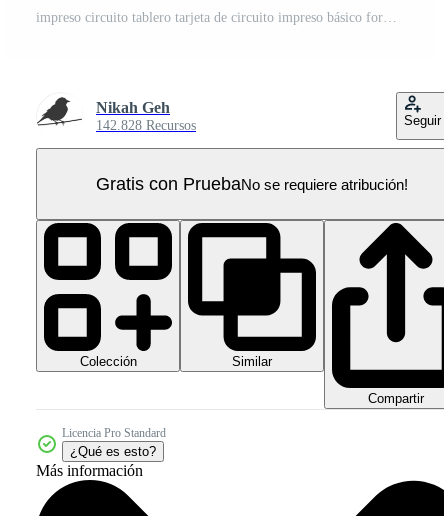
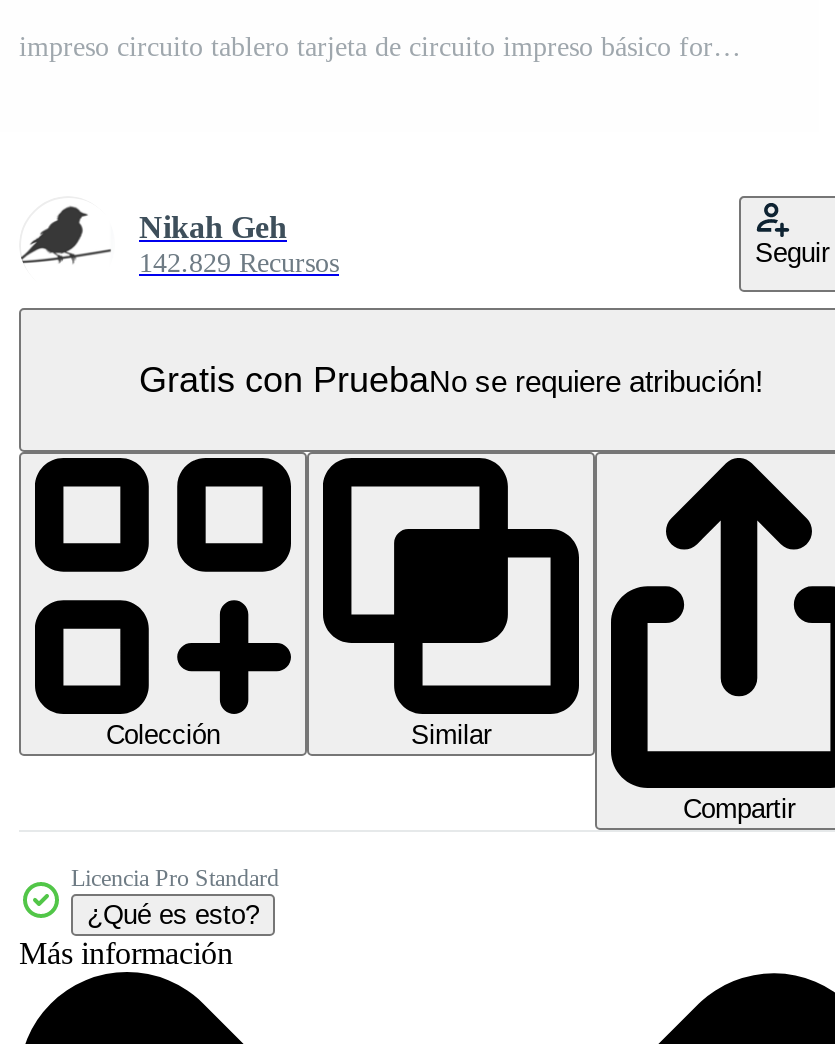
- 142.828 Recursos
+ 142.829 Recursos
